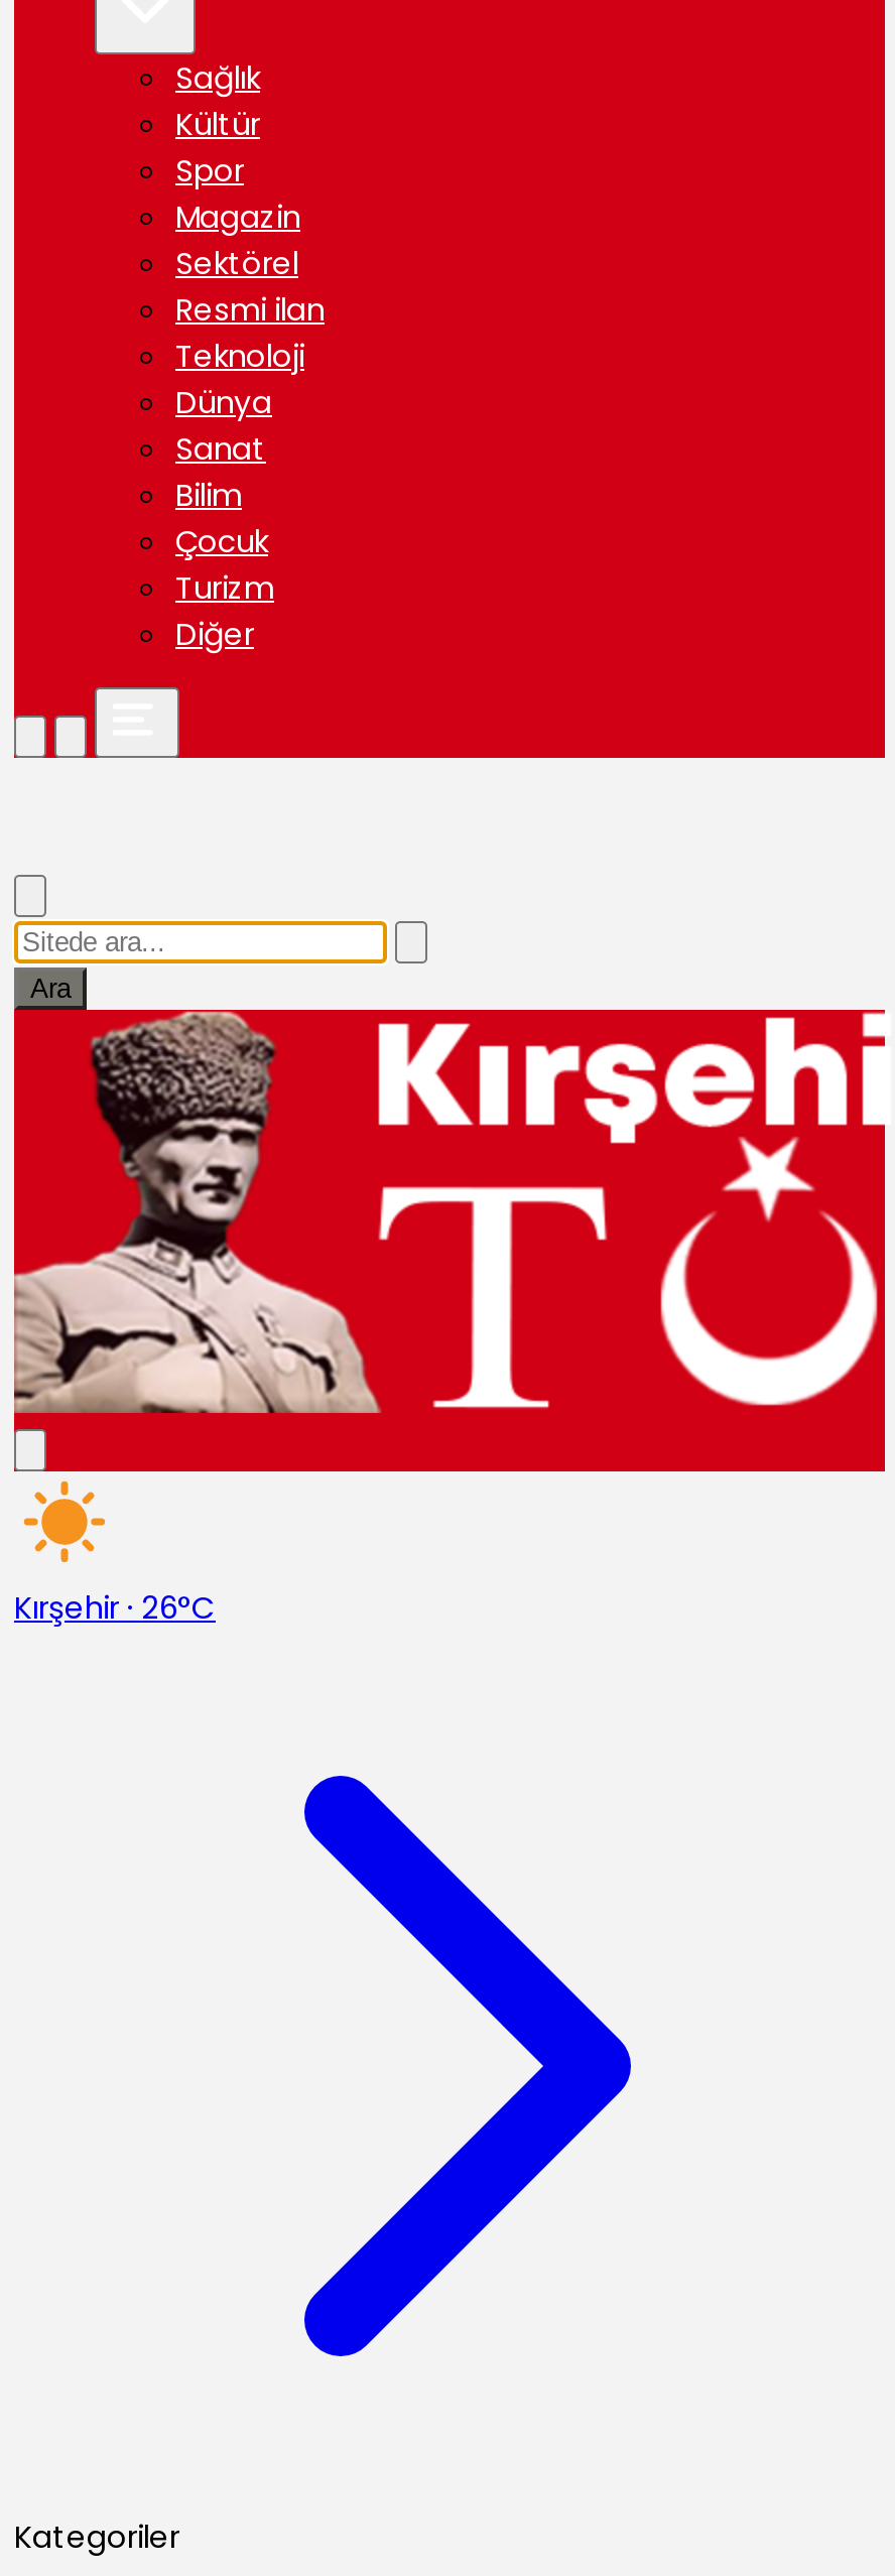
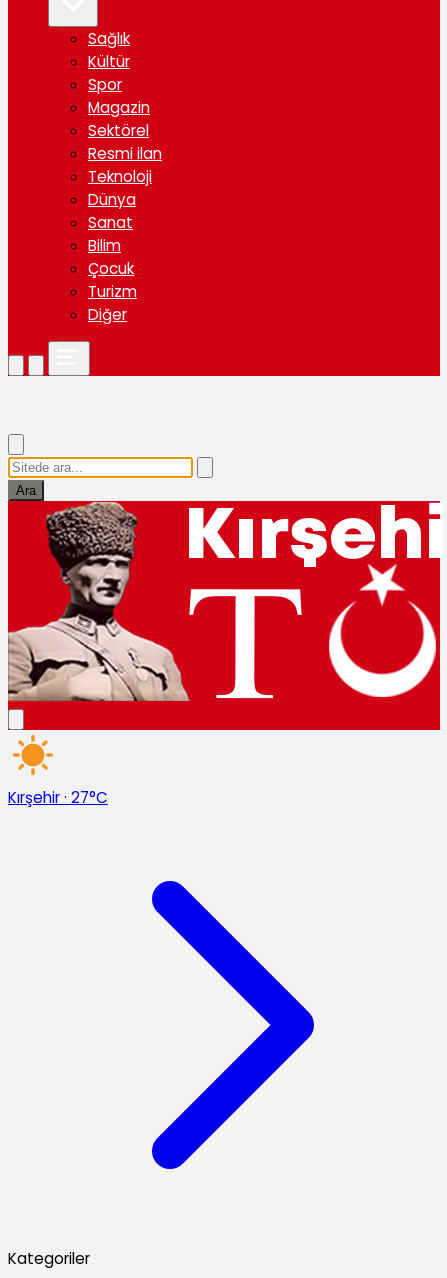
- Kırşehir · 26°C
+ Kırşehir · 27°C
